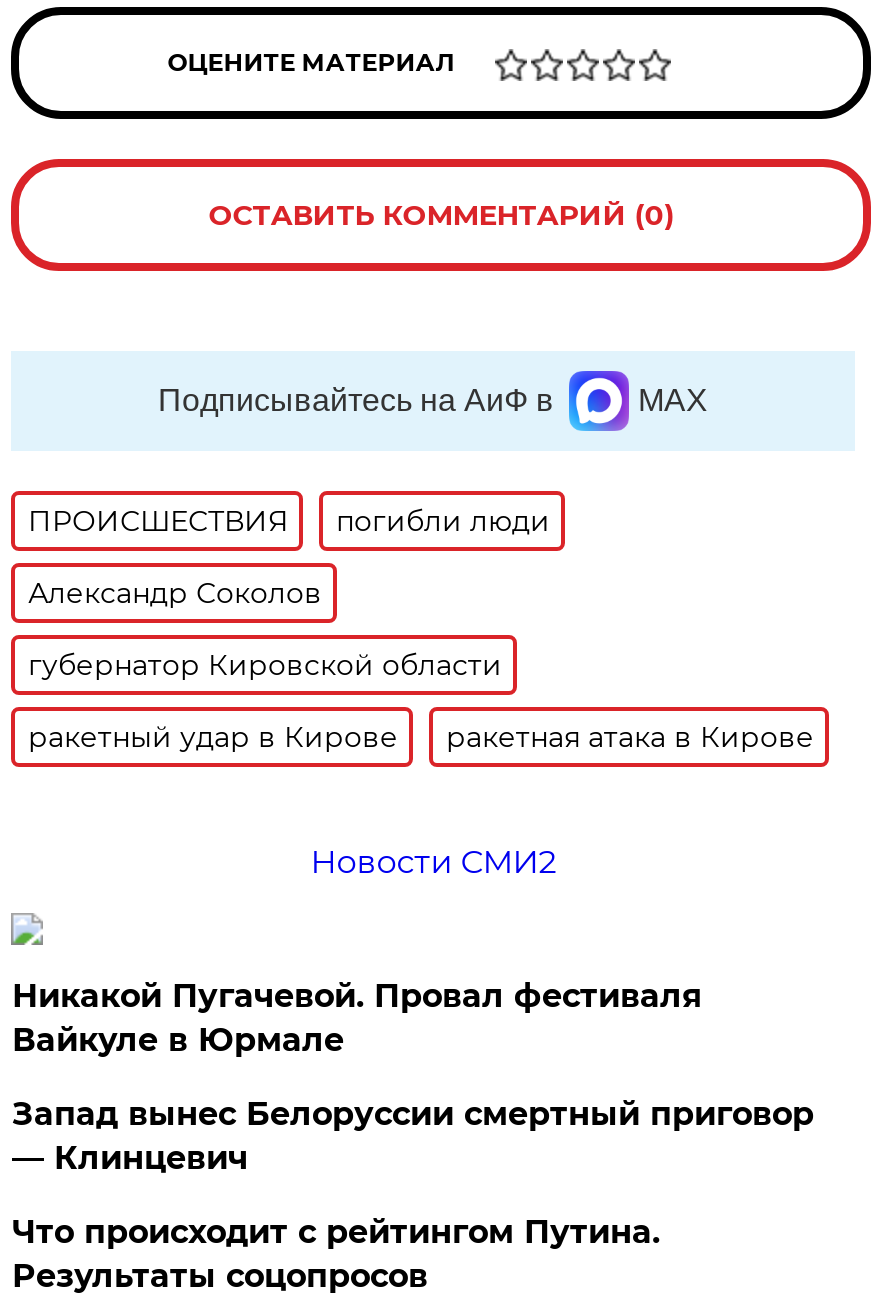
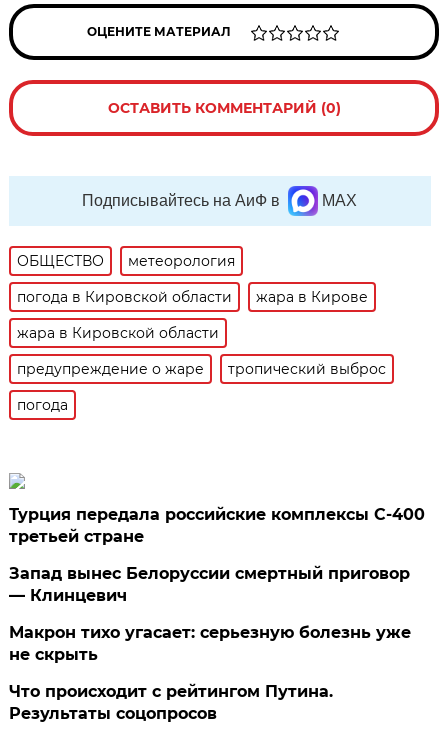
- ПРОИСШЕСТВИЯ
- погибли люди
+ ОБЩЕСТВО
+ метеорология

- Александр Соколов
+ погода в Кировской области
+ жара в Кирове

- губернатор Кировской области
+ жара в Кировской области

- ракетный удар в Кирове
- ракетная атака в Кирове
+ предупреждение о жаре
+ тропический выброс

- Новости СМИ2
+ погода

- Никакой Пугачевой. Провал фестиваля
- Вайкуле в Юрмале
+ Турция передала российские комплексы С-400
+ третьей стране

+ Макрон тихо угасает: серьезную болезнь уже
+ не скрыть
